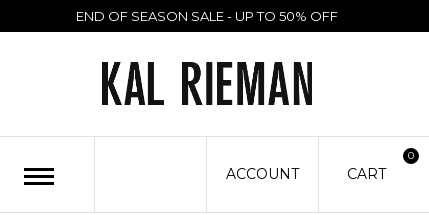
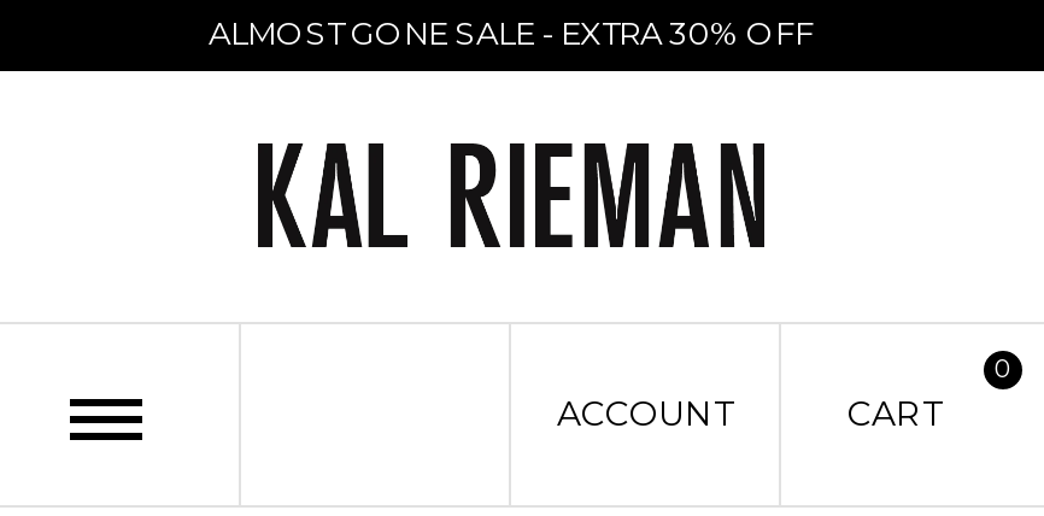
- END OF SEASON SALE - UP TO 50% OFF
+ ALMOST GONE SALE - EXTRA 30% OFF
